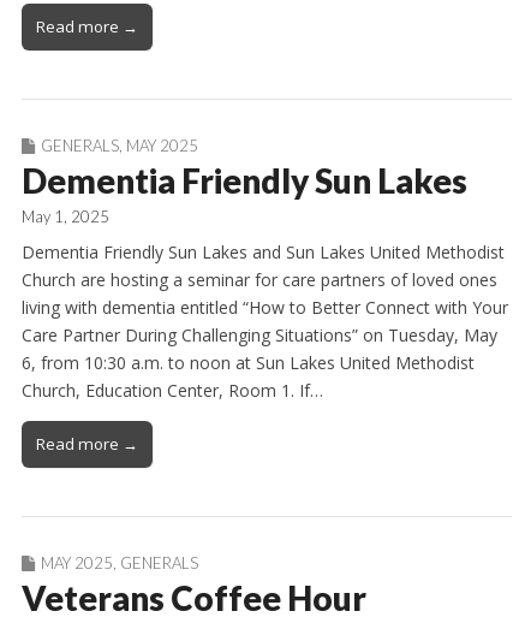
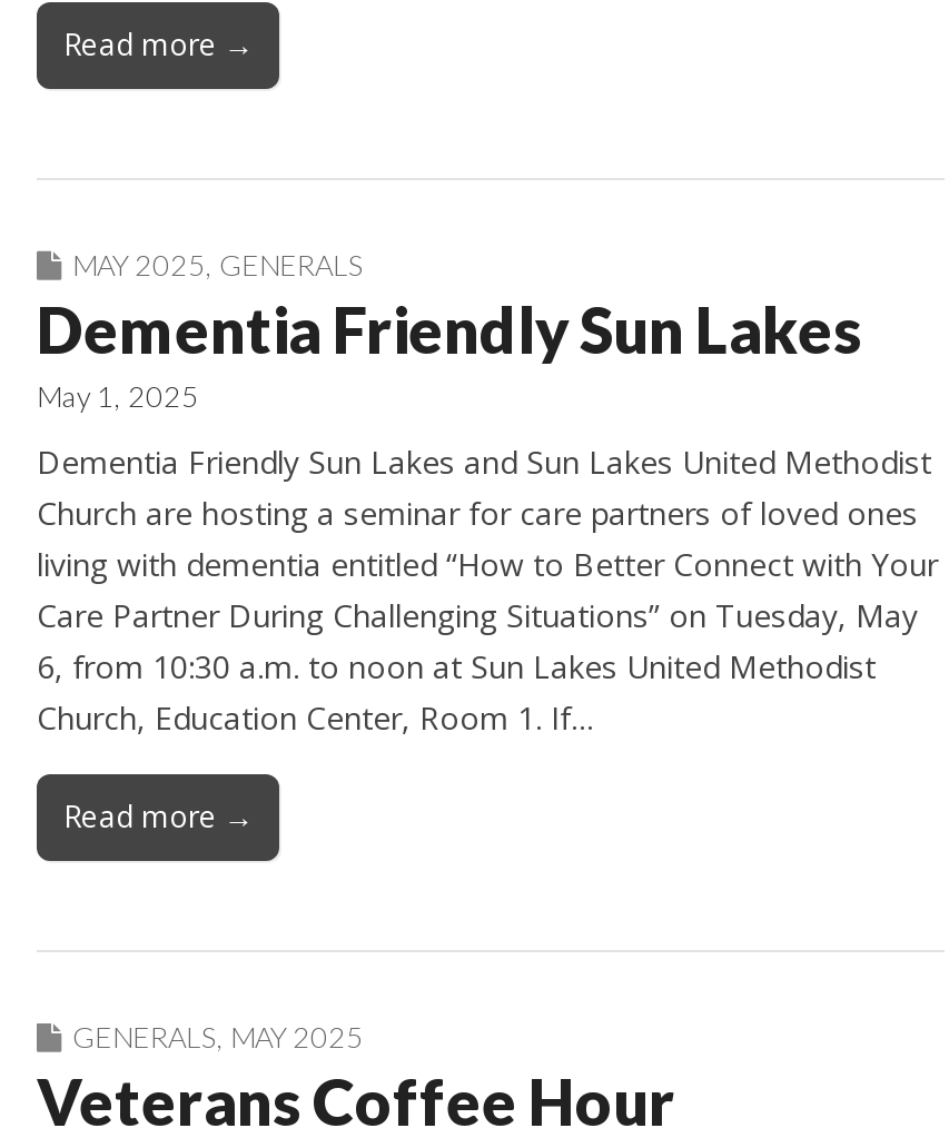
- GENERALS, MAY 2025
+ MAY 2025, GENERALS

- MAY 2025, GENERALS
+ GENERALS, MAY 2025
